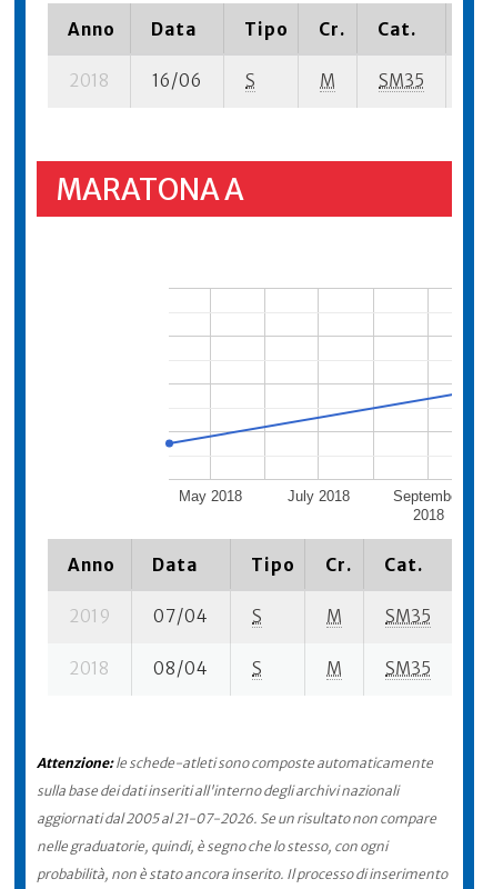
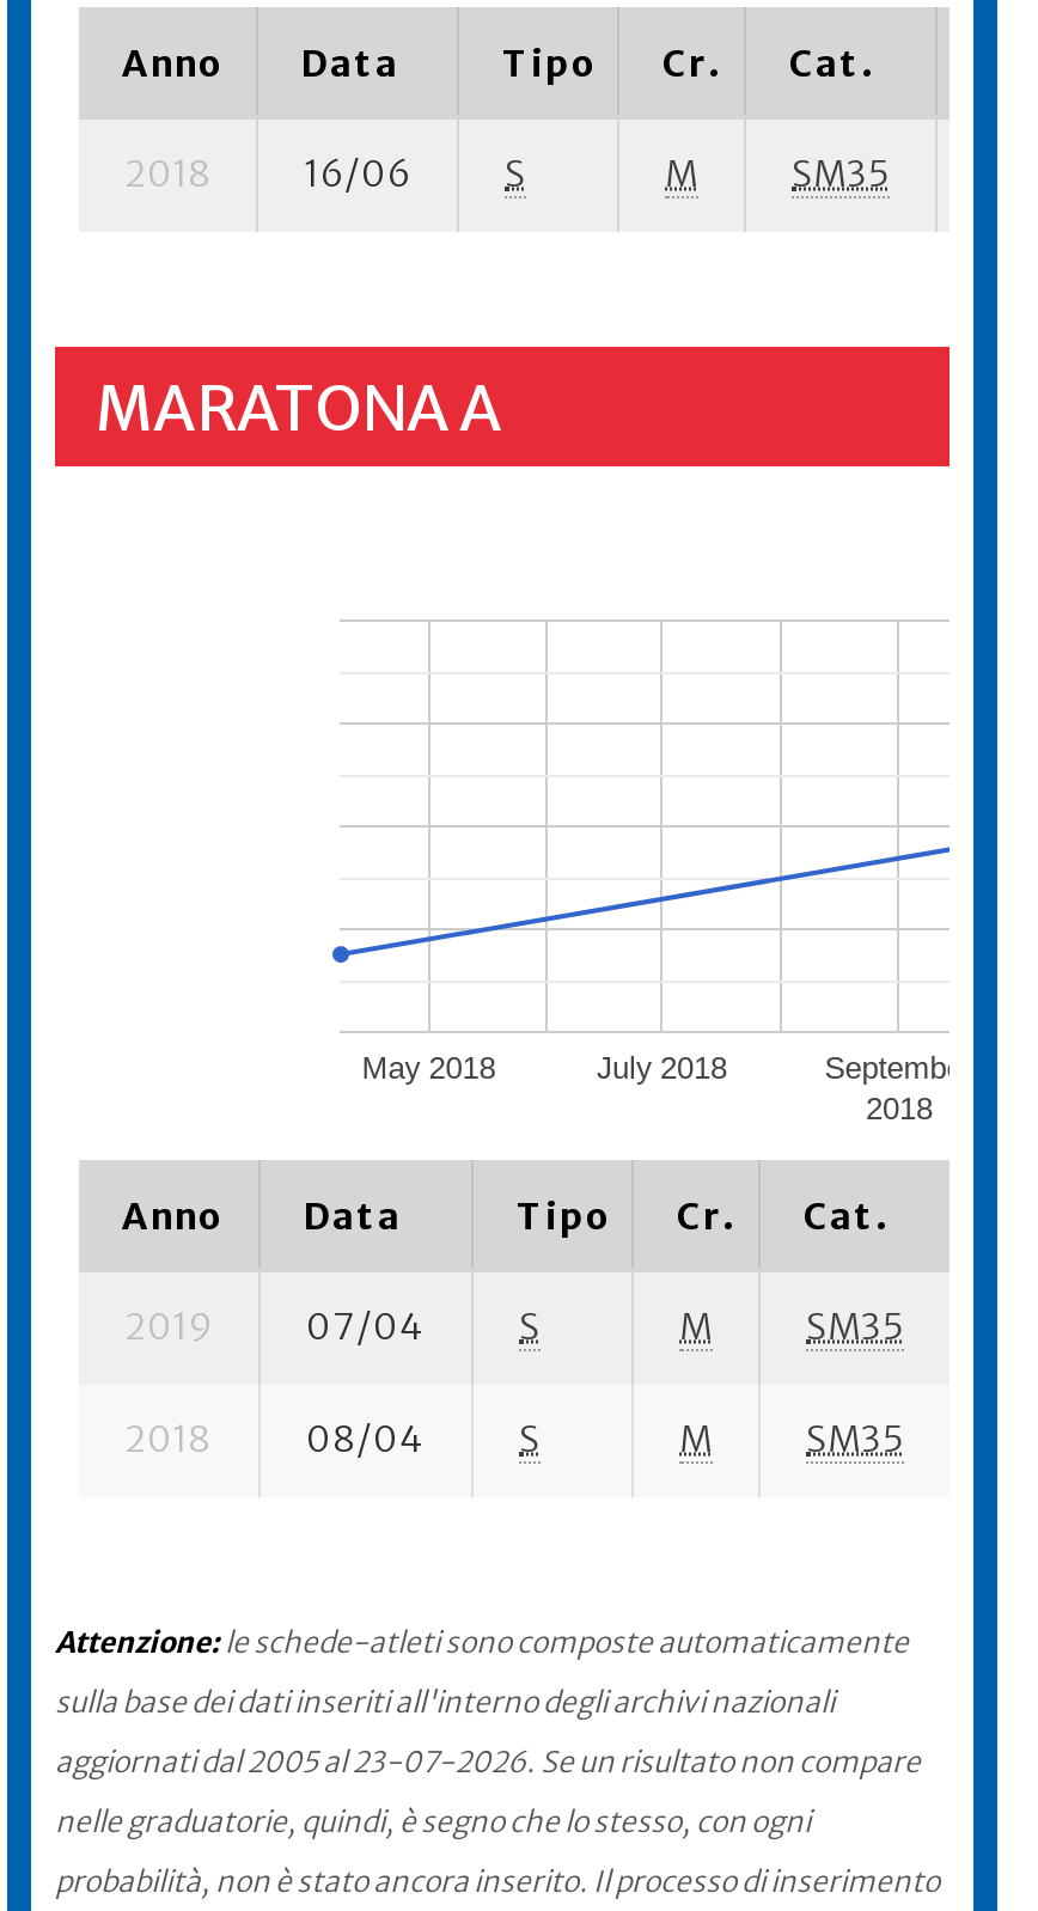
- aggiornati dal 2005 al 21-07-2026. Se un risultato non compare
+ aggiornati dal 2005 al 23-07-2026. Se un risultato non compare
